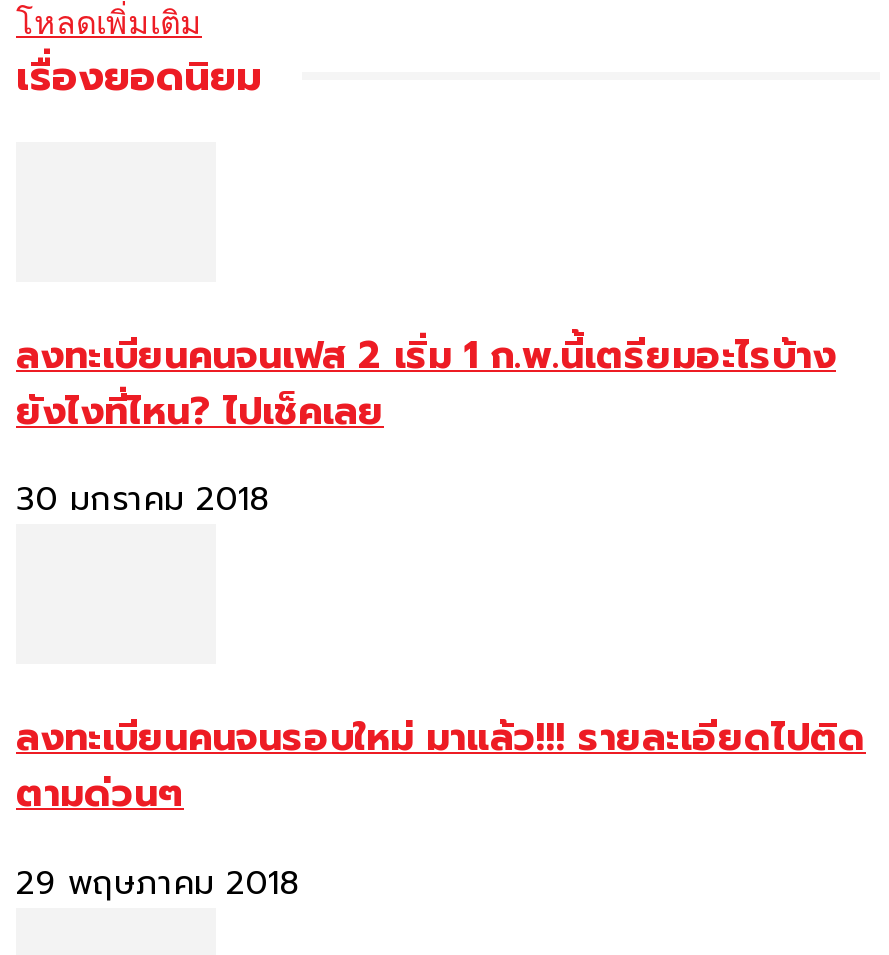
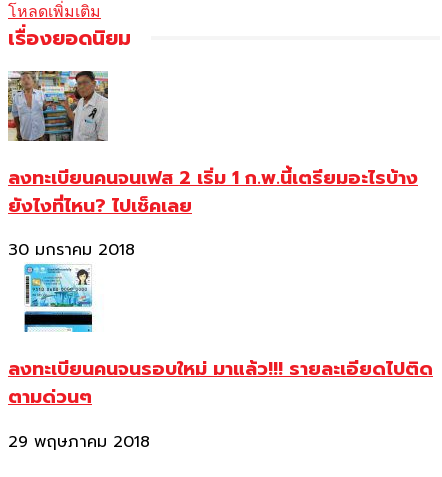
+ [image]

+ [image]
